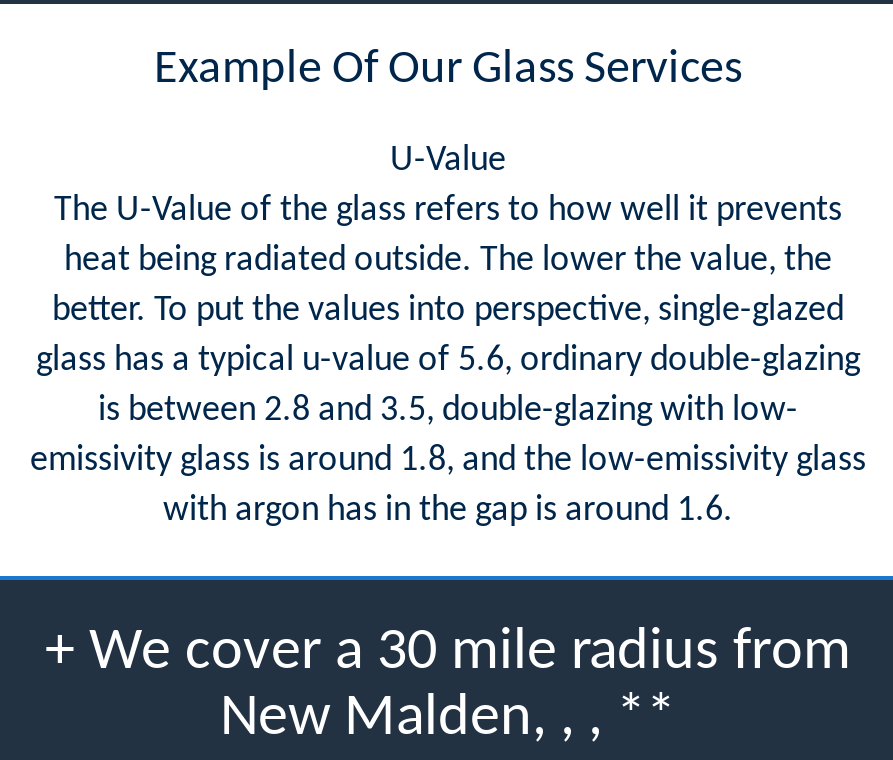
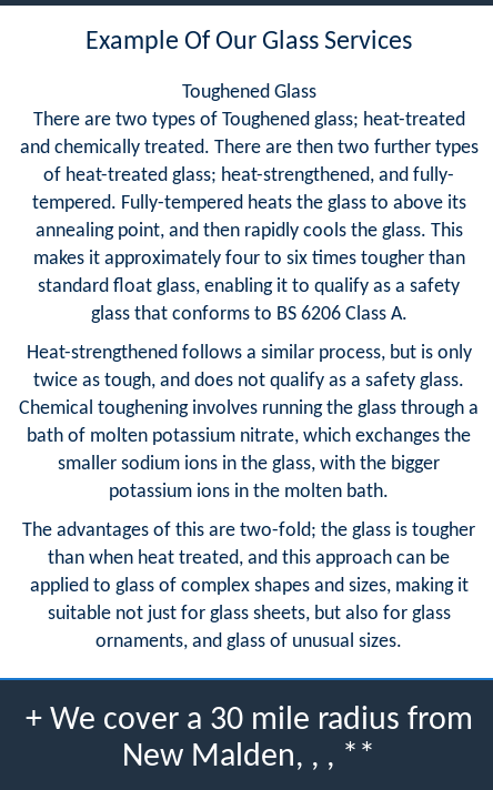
- U-Value
- The U-Value of the glass refers to how well it prevents
- heat being radiated outside. The lower the value, the
- better. To put the values into perspective, single-glazed
- glass has a typical u-value of 5.6, ordinary double-glazing
- is between 2.8 and 3.5, double-glazing with low-
- emissivity glass is around 1.8, and the low-emissivity glass
- with argon has in the gap is around 1.6.
+ Toughened Glass
+ There are two types of Toughened glass; heat-treated
+ and chemically treated. There are then two further types
+ of heat-treated glass; heat-strengthened, and fully-
+ tempered. Fully-tempered heats the glass to above its
+ annealing point, and then rapidly cools the glass. This
+ makes it approximately four to six times tougher than
+ standard float glass, enabling it to qualify as a safety
+ glass that conforms to BS 6206 Class A.
+ Heat-strengthened follows a similar process, but is only
+ twice as tough, and does not qualify as a safety glass.
+ Chemical toughening involves running the glass through a
+ bath of molten potassium nitrate, which exchanges the
+ smaller sodium ions in the glass, with the bigger
+ potassium ions in the molten bath.
+ The advantages of this are two-fold; the glass is tougher
+ than when heat treated, and this approach can be
+ applied to glass of complex shapes and sizes, making it
+ suitable not just for glass sheets, but also for glass
+ ornaments, and glass of unusual sizes.
